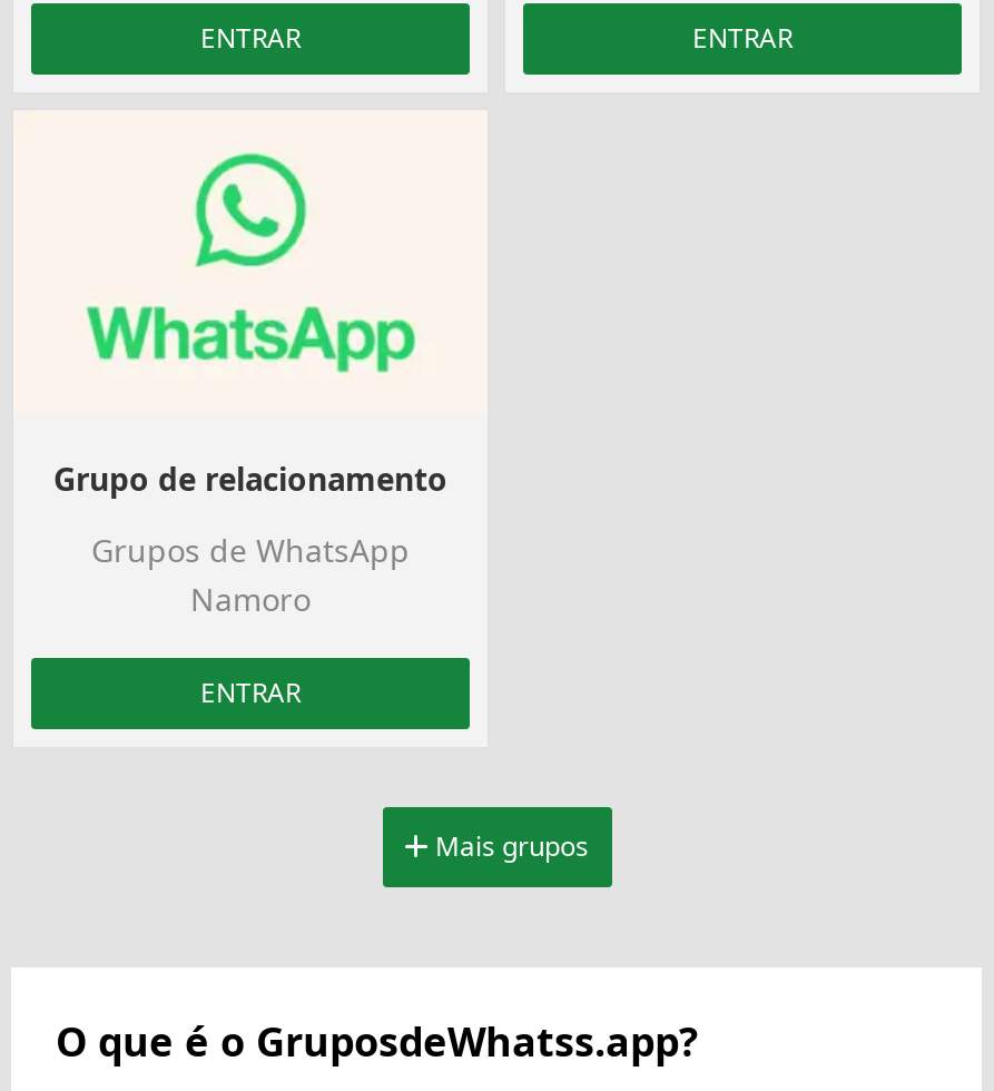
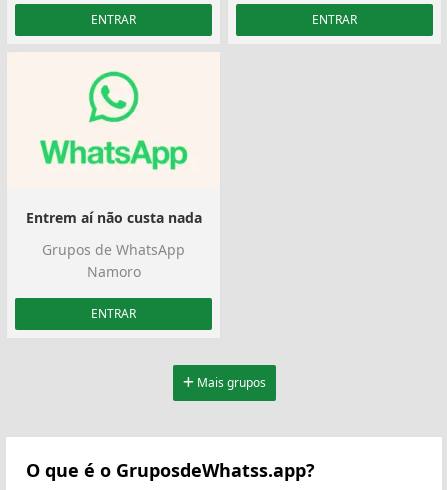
- Grupo de relacionamento
+ Entrem aí não custa nada
